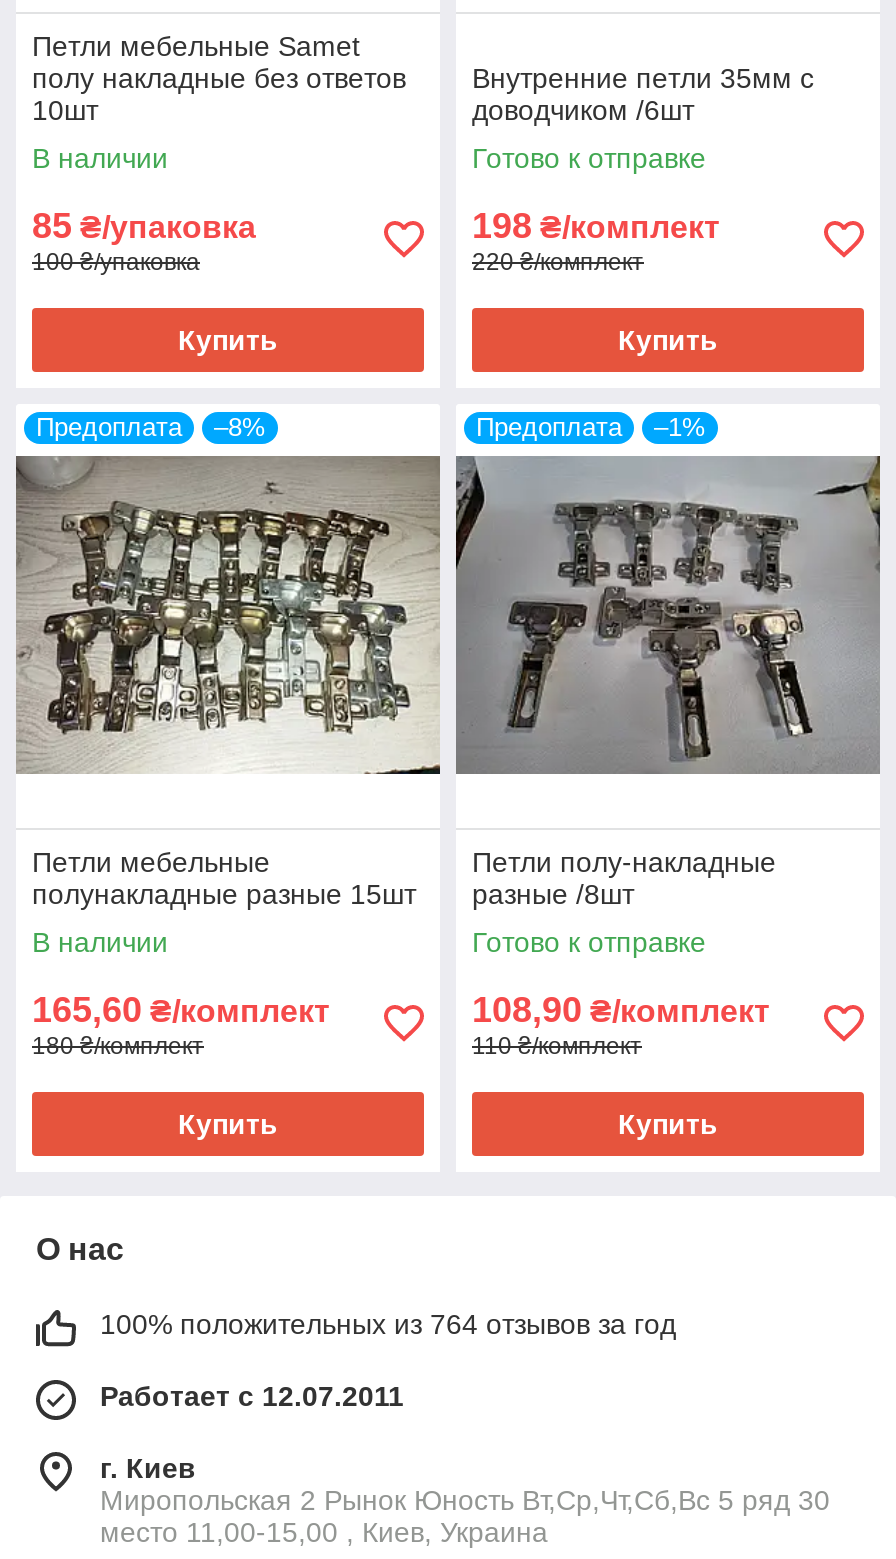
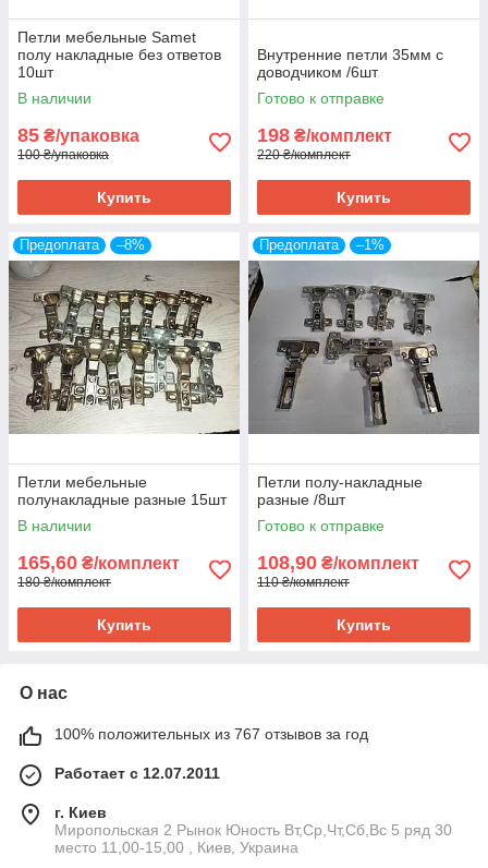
- 100% положительных из 764 отзывов за год
+ 100% положительных из 767 отзывов за год
